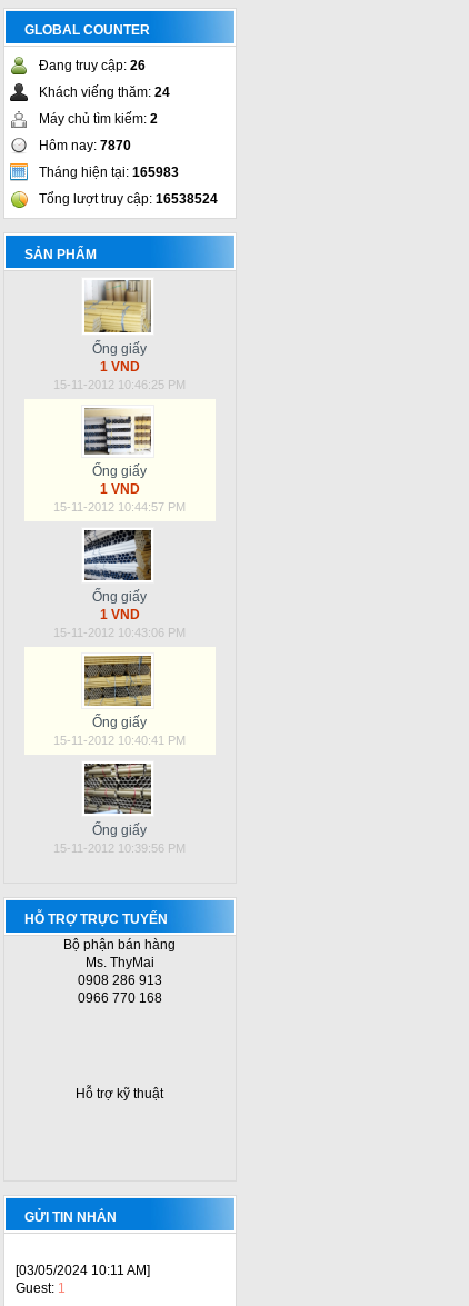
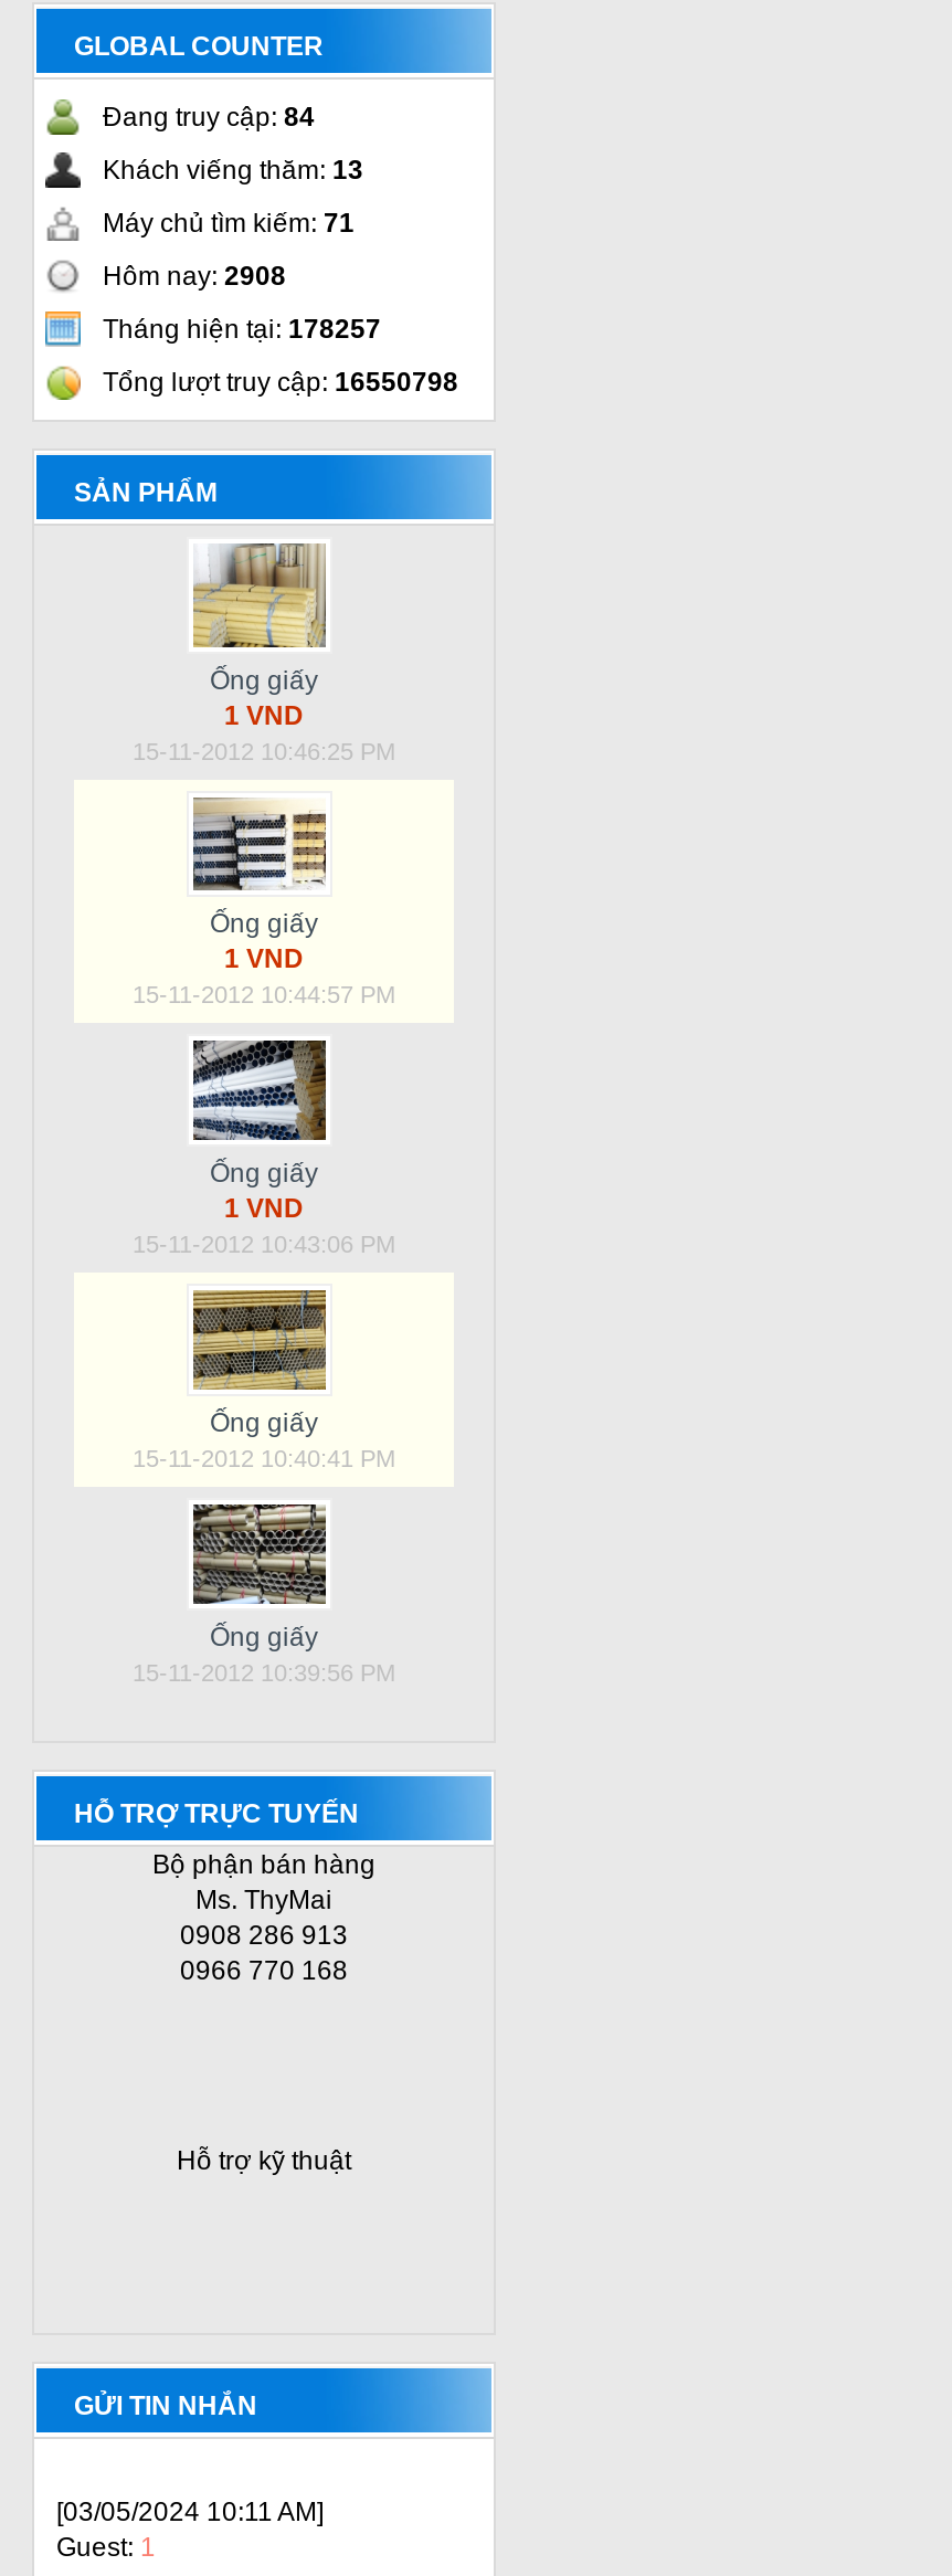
- Đang truy cập: 26
+ Đang truy cập: 84

- Khách viếng thăm: 24
+ Khách viếng thăm: 13

- Máy chủ tìm kiếm: 2
+ Máy chủ tìm kiếm: 71

- Hôm nay: 7870
+ Hôm nay: 2908

- Tháng hiện tại: 165983
+ Tháng hiện tại: 178257

- Tổng lượt truy cập: 16538524
+ Tổng lượt truy cập: 16550798
